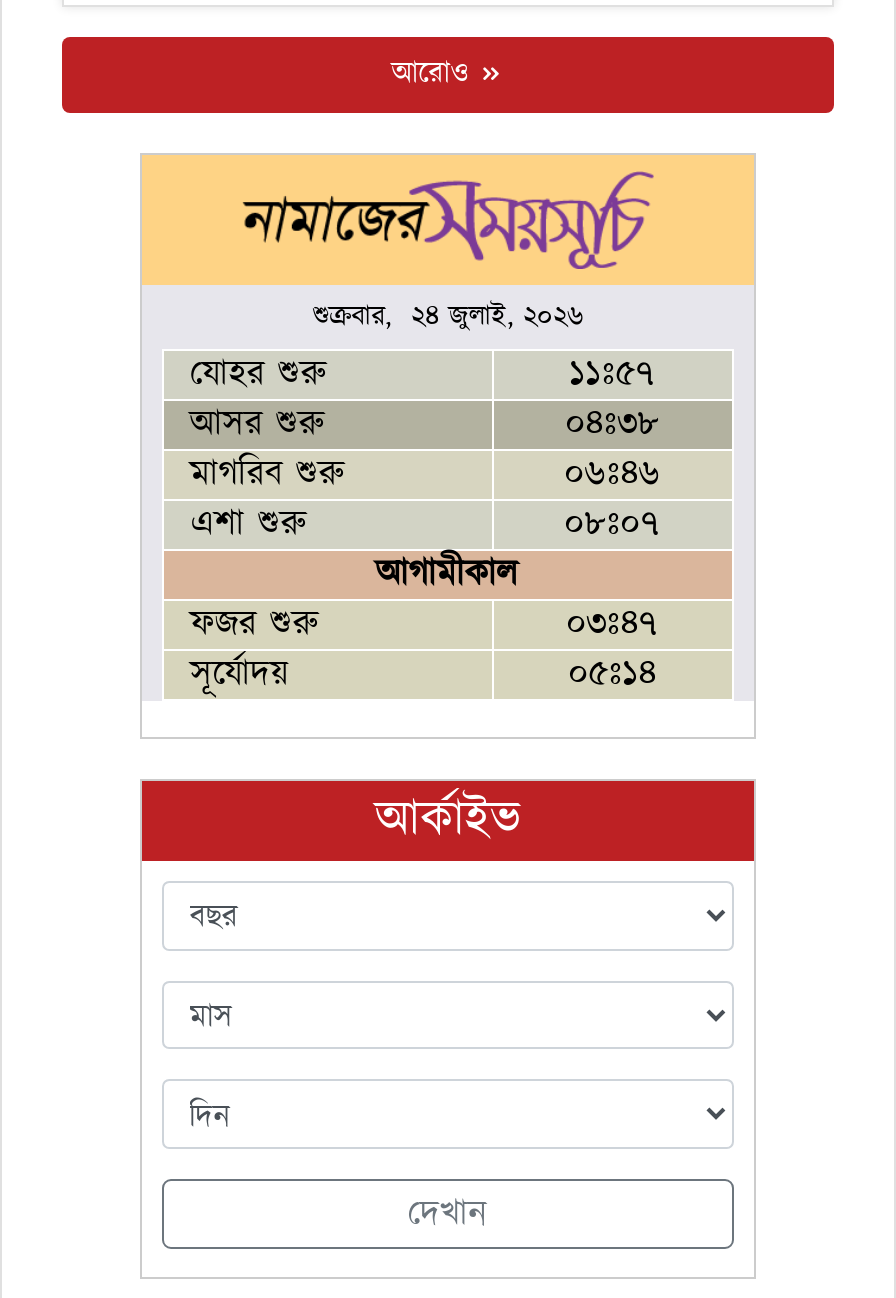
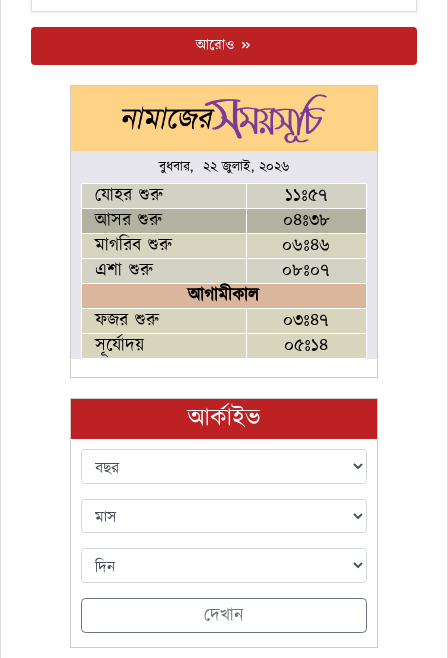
- শুক্রবার, ২৪ জুলাই, ২০২৬
+ বুধবার, ২২ জুলাই, ২০২৬
